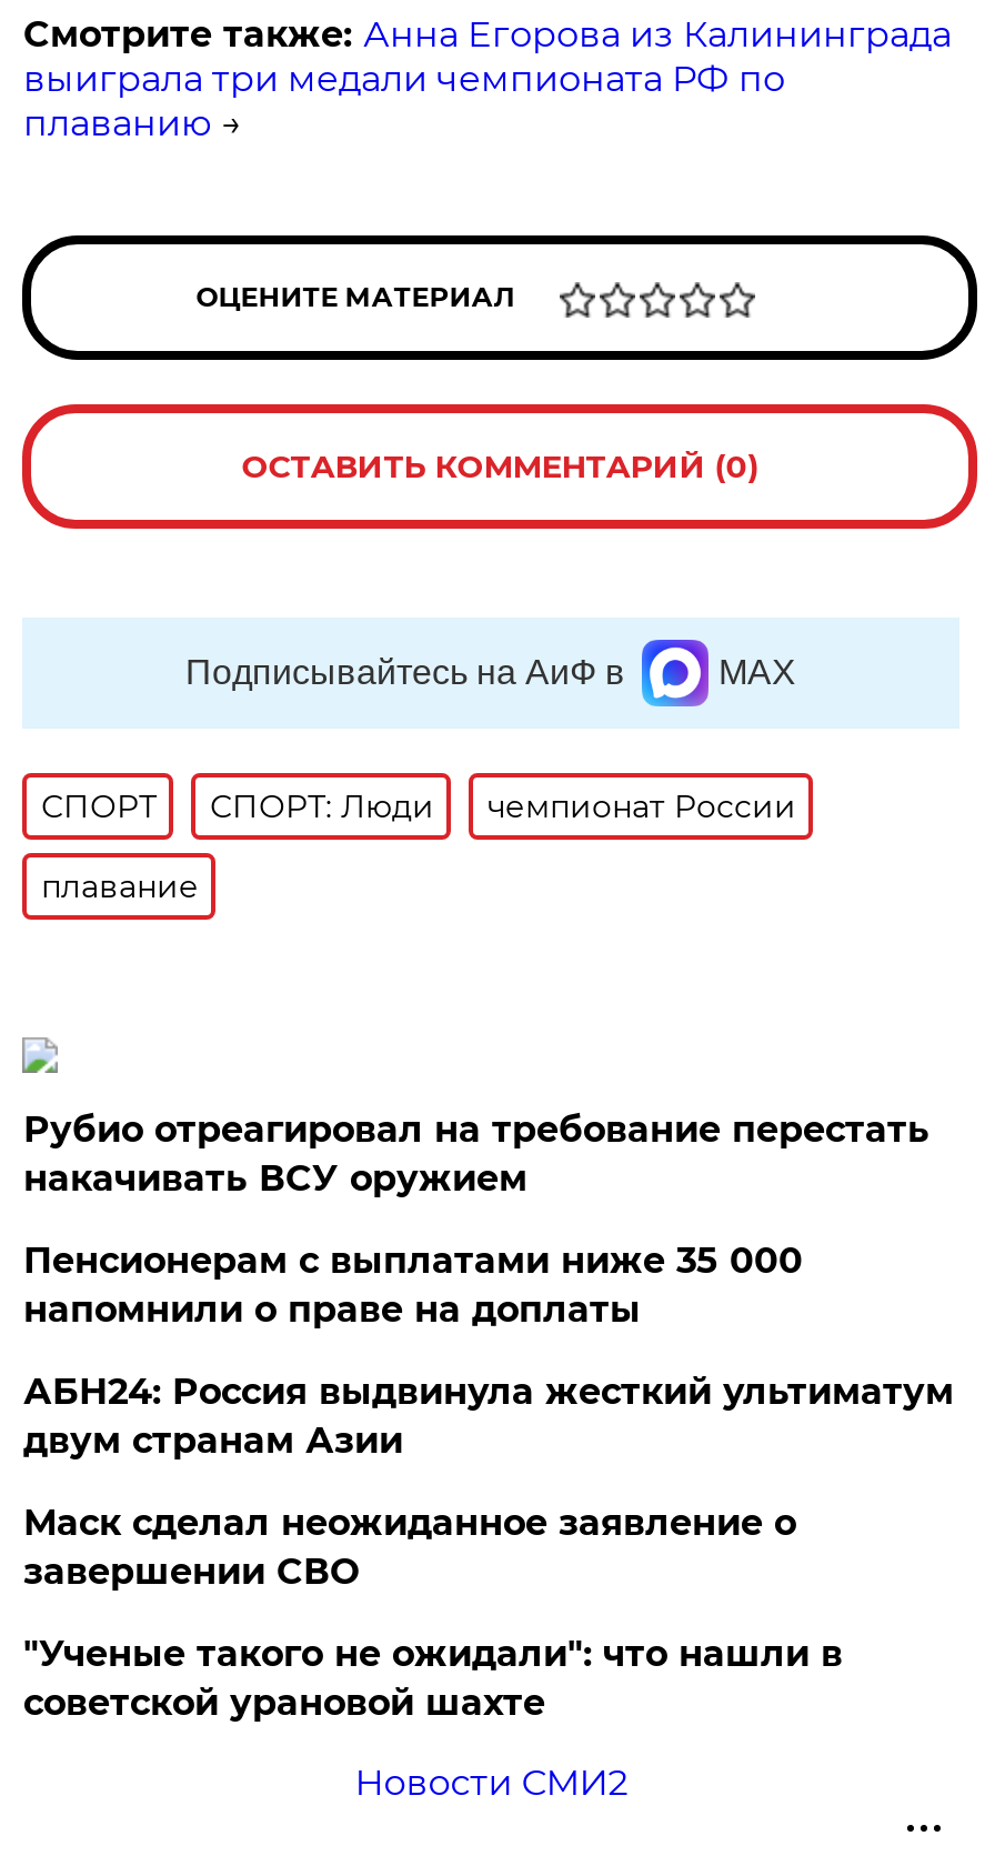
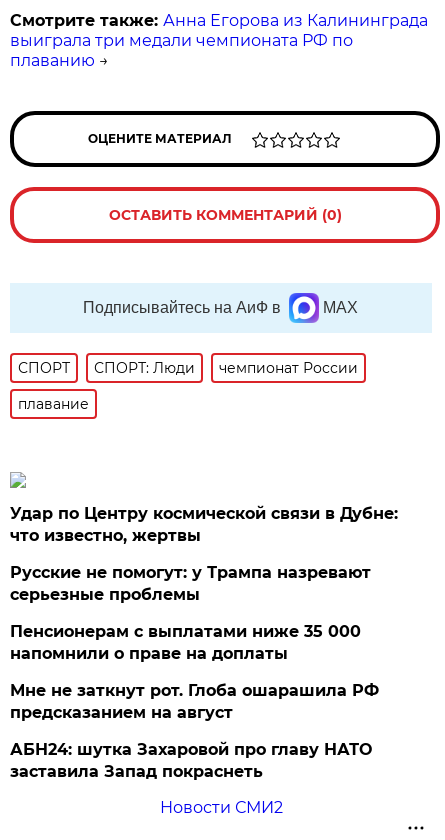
- Рубио отреагировал на требование перестать
- накачивать ВСУ оружием
+ Удар по Центру космической связи в Дубне:
+ что известно, жертвы
+ Русские не помогут: у Трампа назревают
+ серьезные проблемы

moved down: Пенсионерам с выплатами ниже 35 000 | напомнили о праве на доплаты

- АБН24: Россия выдвинула жесткий ультиматум
- двум странам Азии
- Маск сделал неожиданное заявление о
- завершении СВО
- "Ученые такого не ожидали": что нашли в
- советской урановой шахте
+ Мне не заткнут рот. Глоба ошарашила РФ
+ предсказанием на август
+ АБН24: шутка Захаровой про главу НАТО
+ заставила Запад покраснеть
